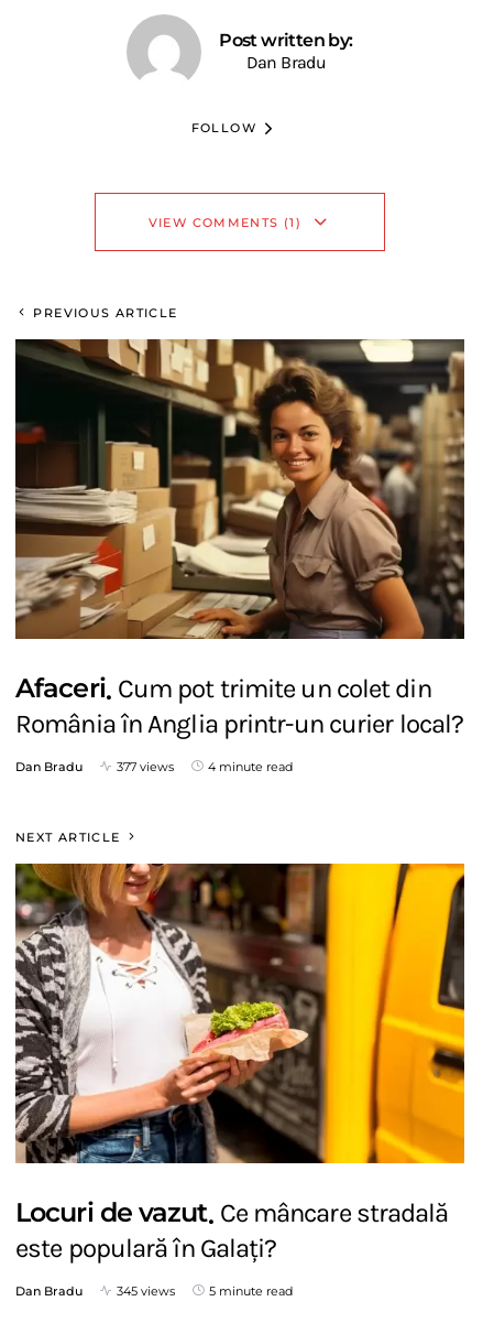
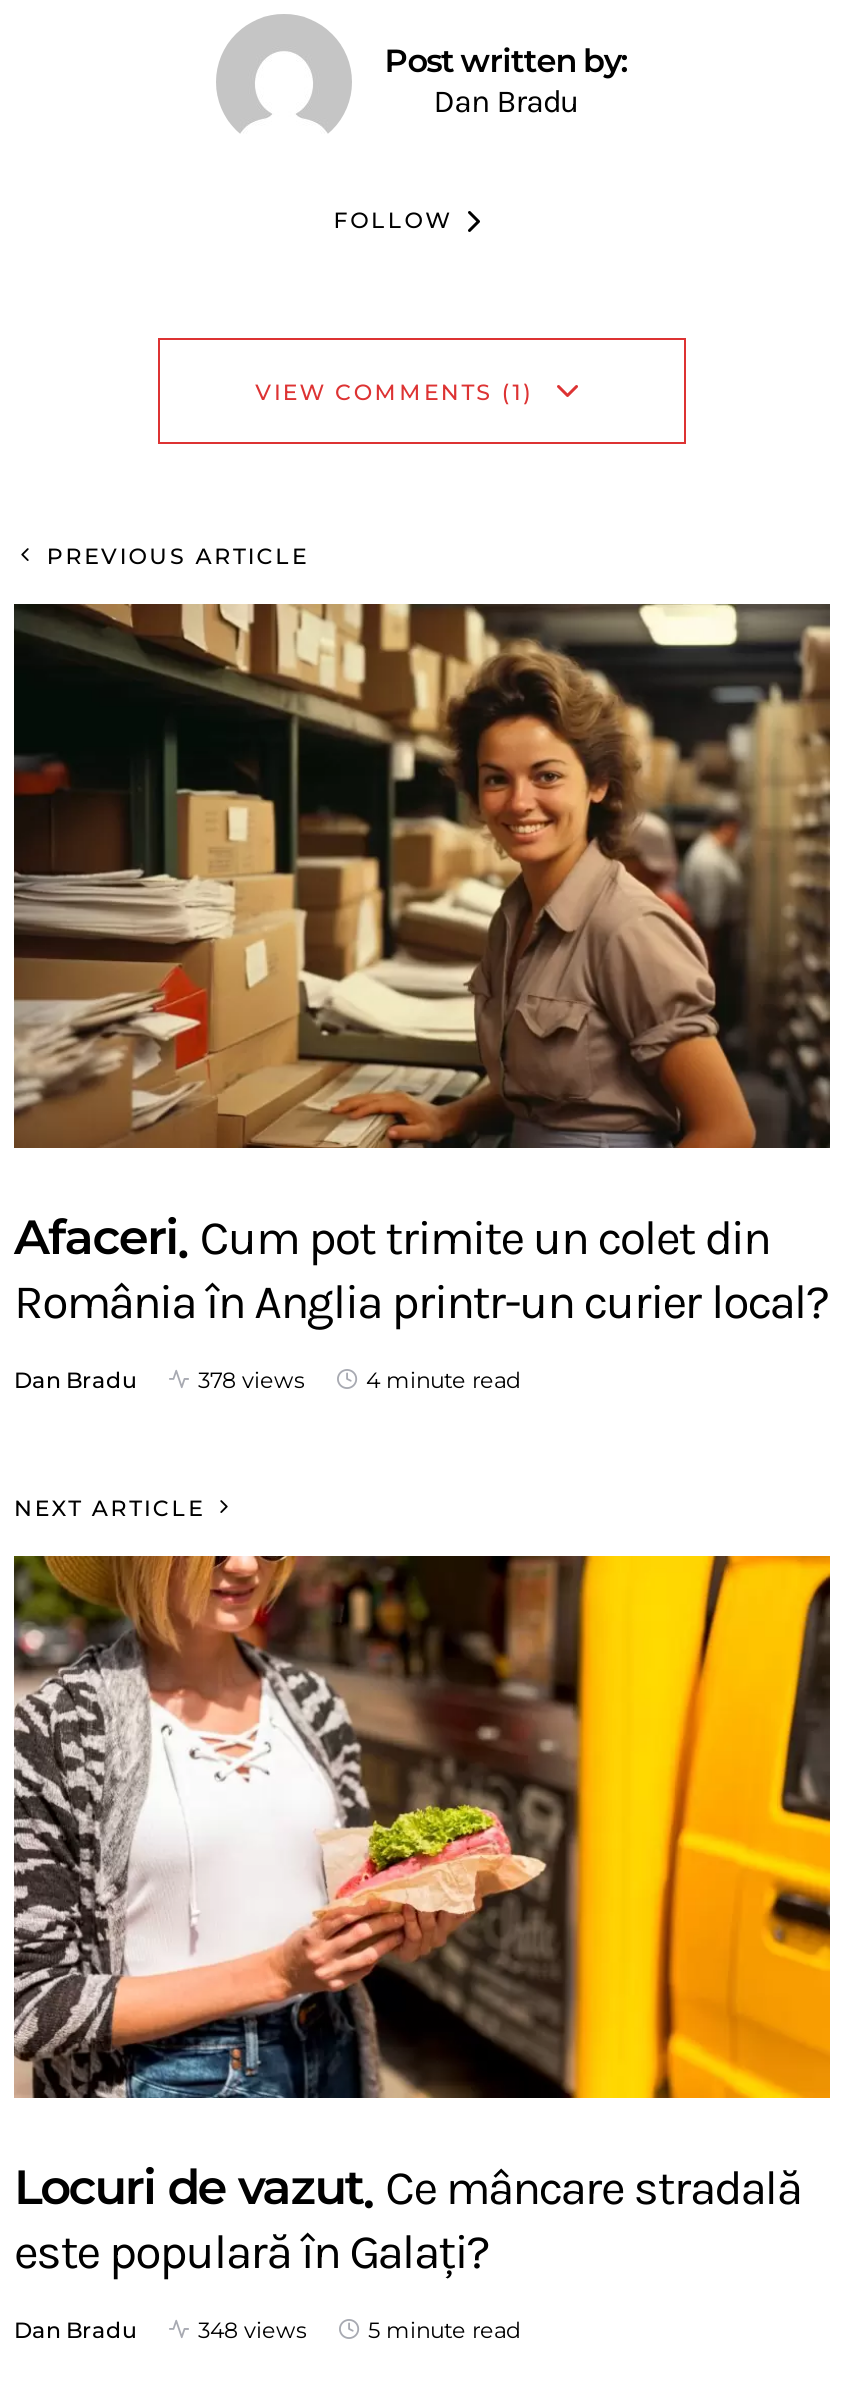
- 377 views
+ 378 views

- 345 views
+ 348 views
